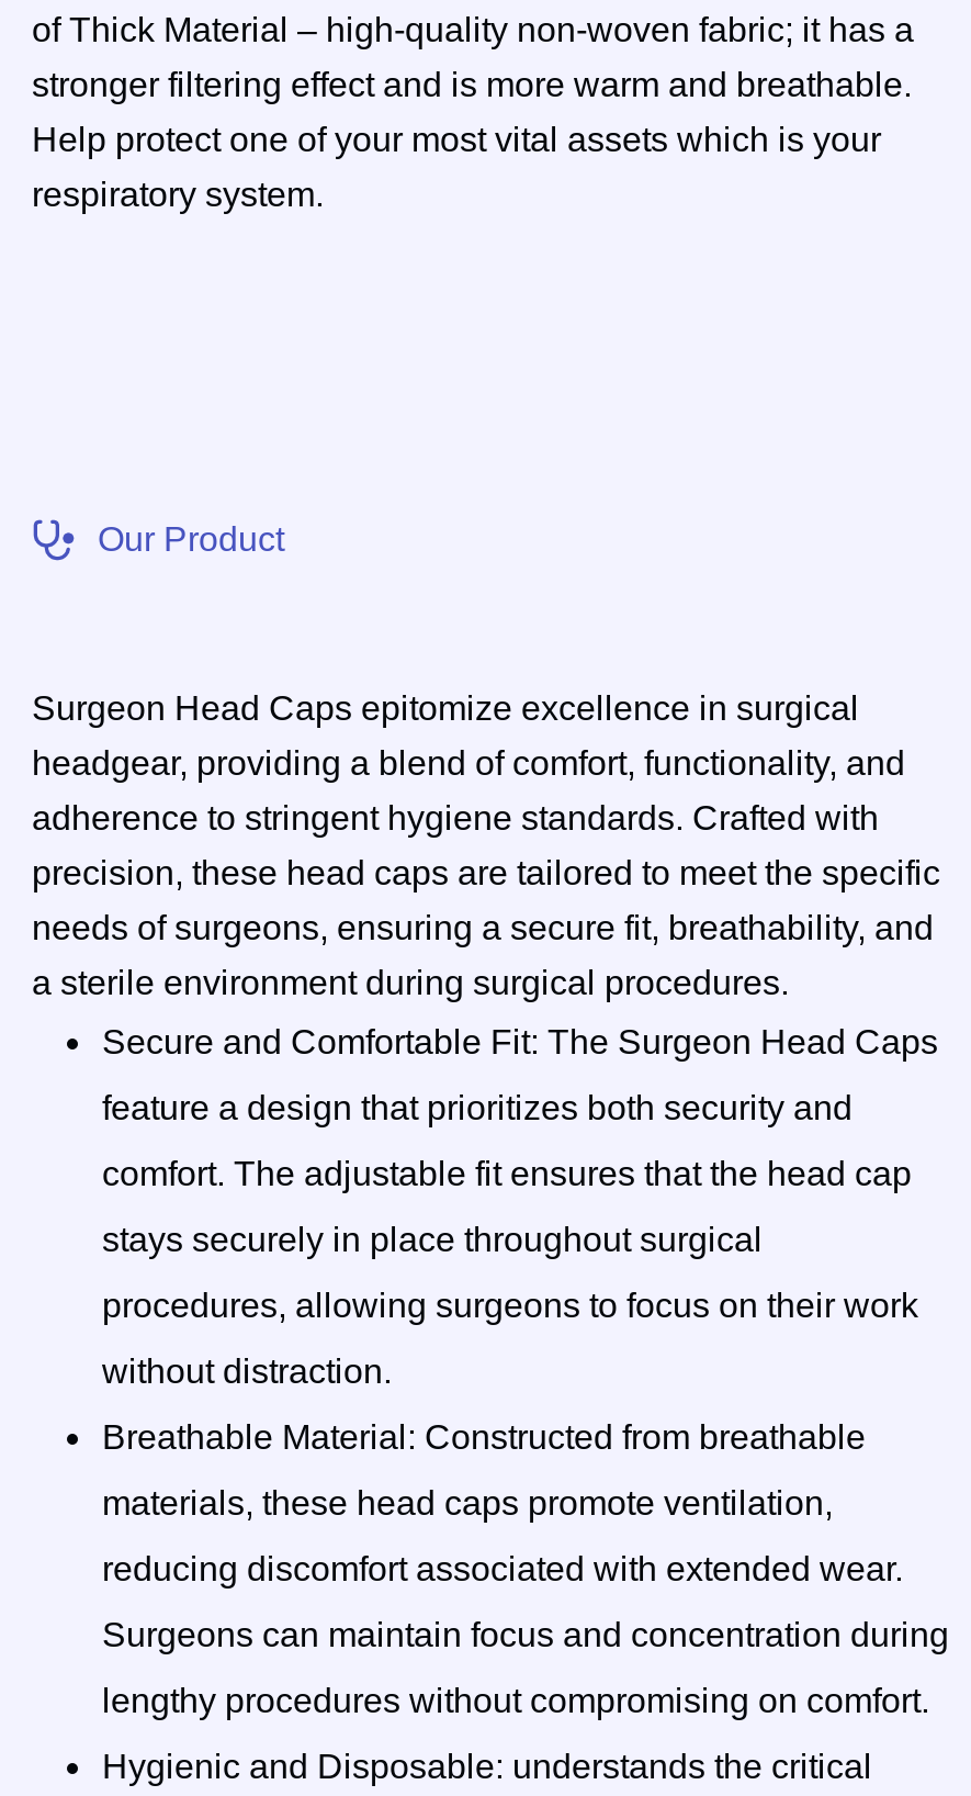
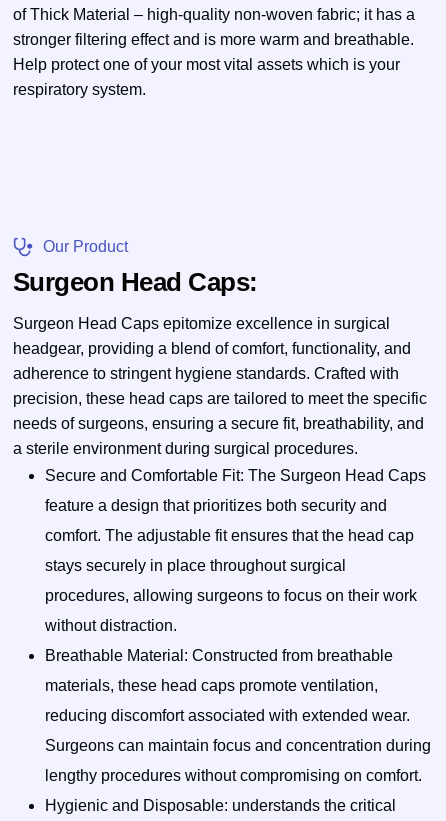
+ Surgeon Head Caps:
